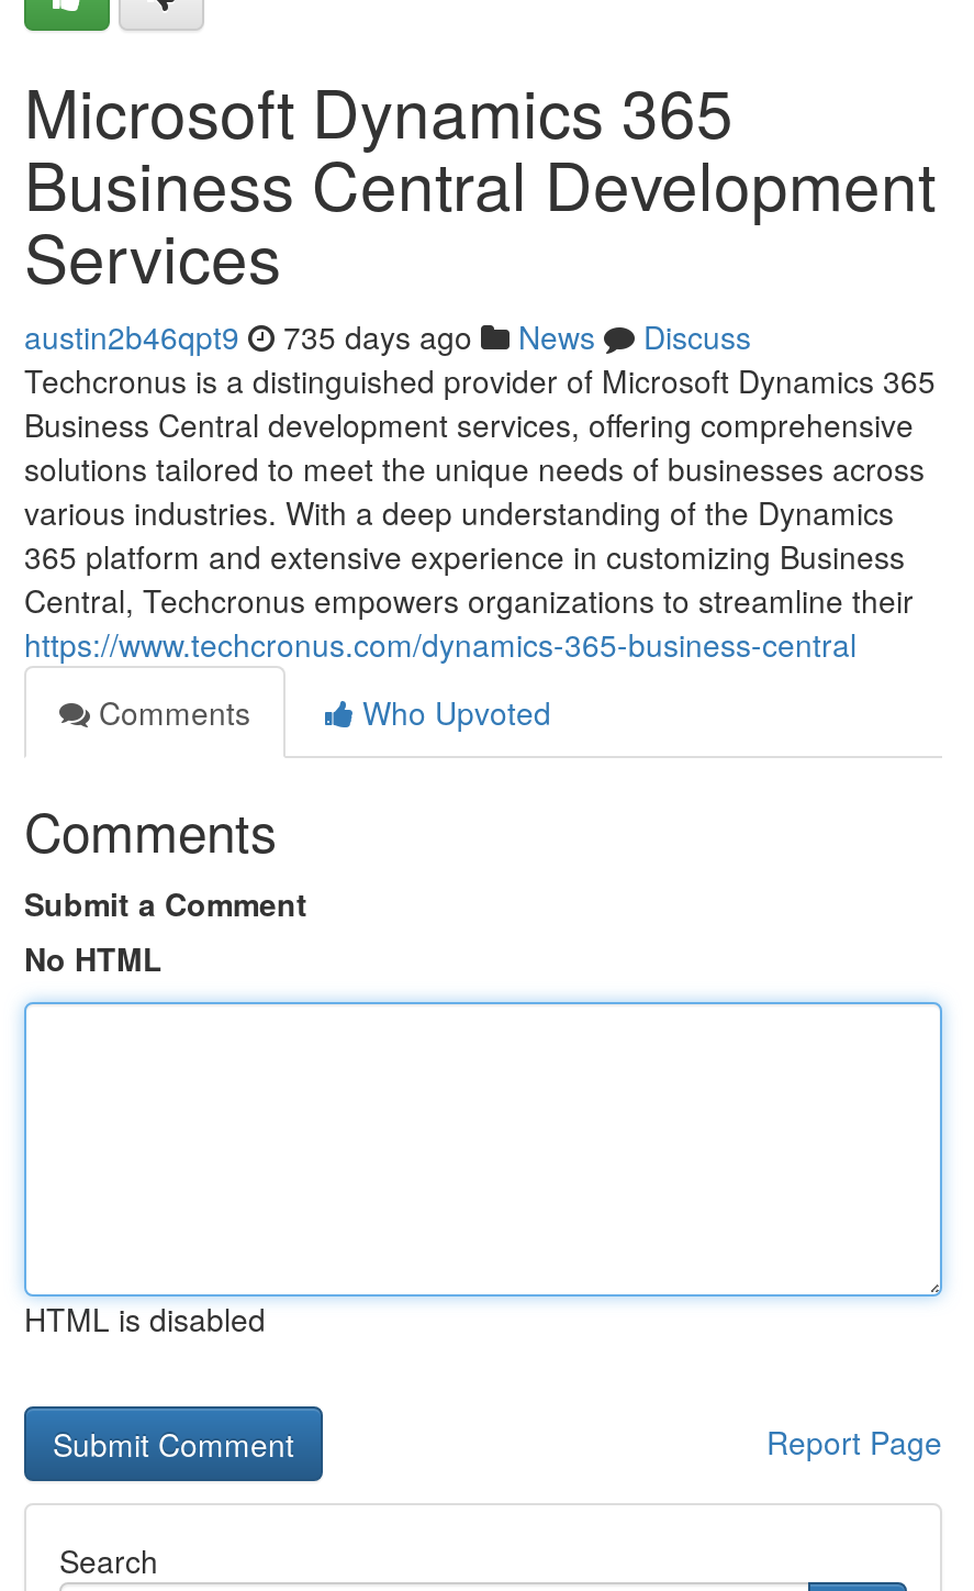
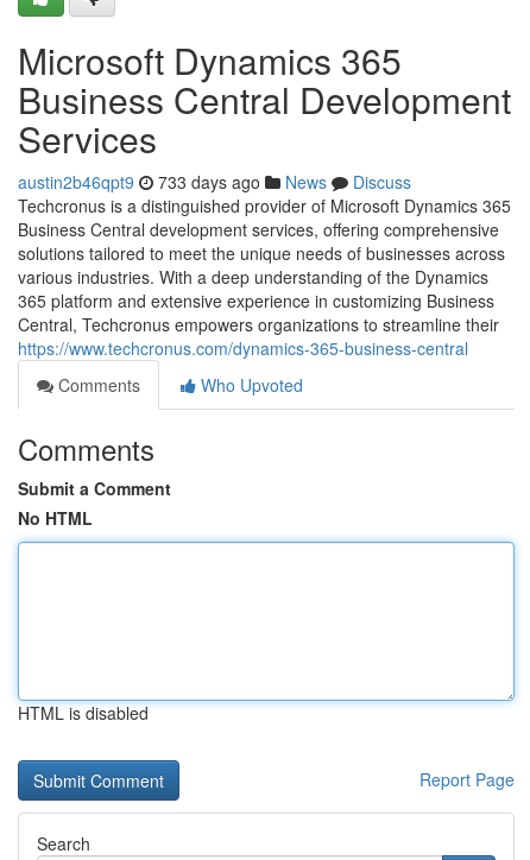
- austin2b46qpt9 735 days ago News Discuss
+ austin2b46qpt9 733 days ago News Discuss
